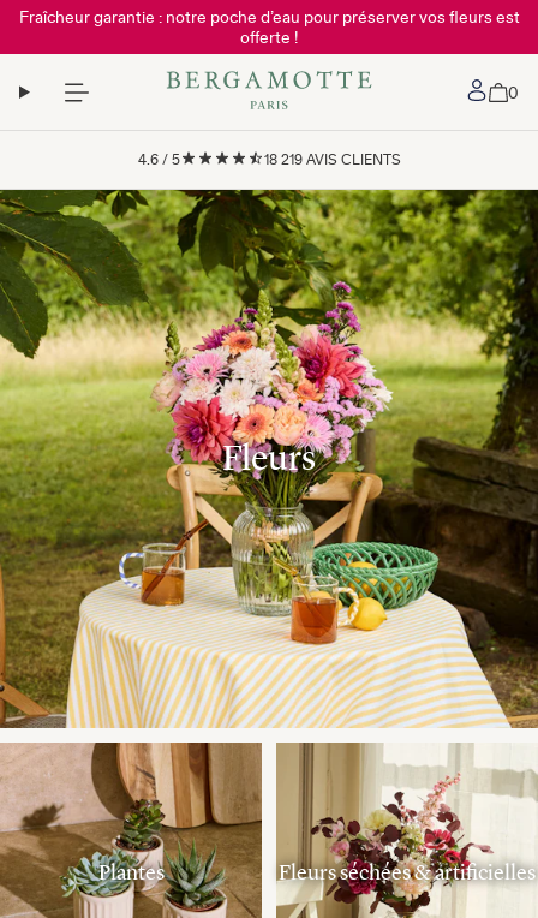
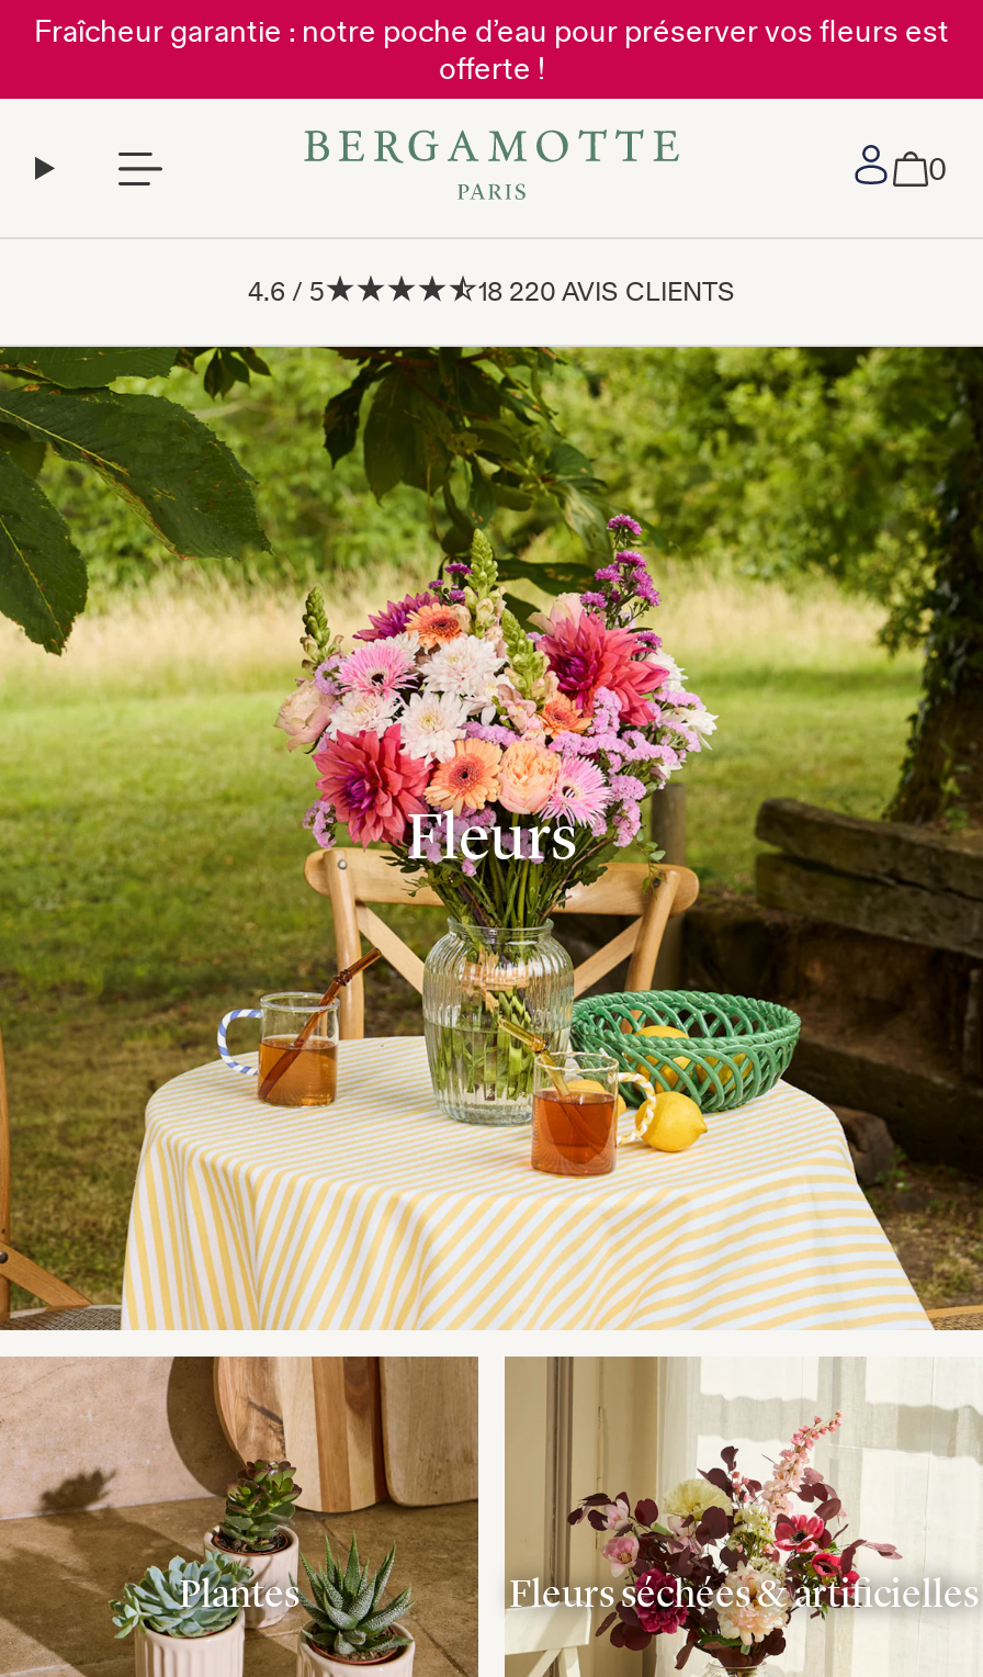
- 18 219 AVIS CLIENTS
+ 18 220 AVIS CLIENTS
